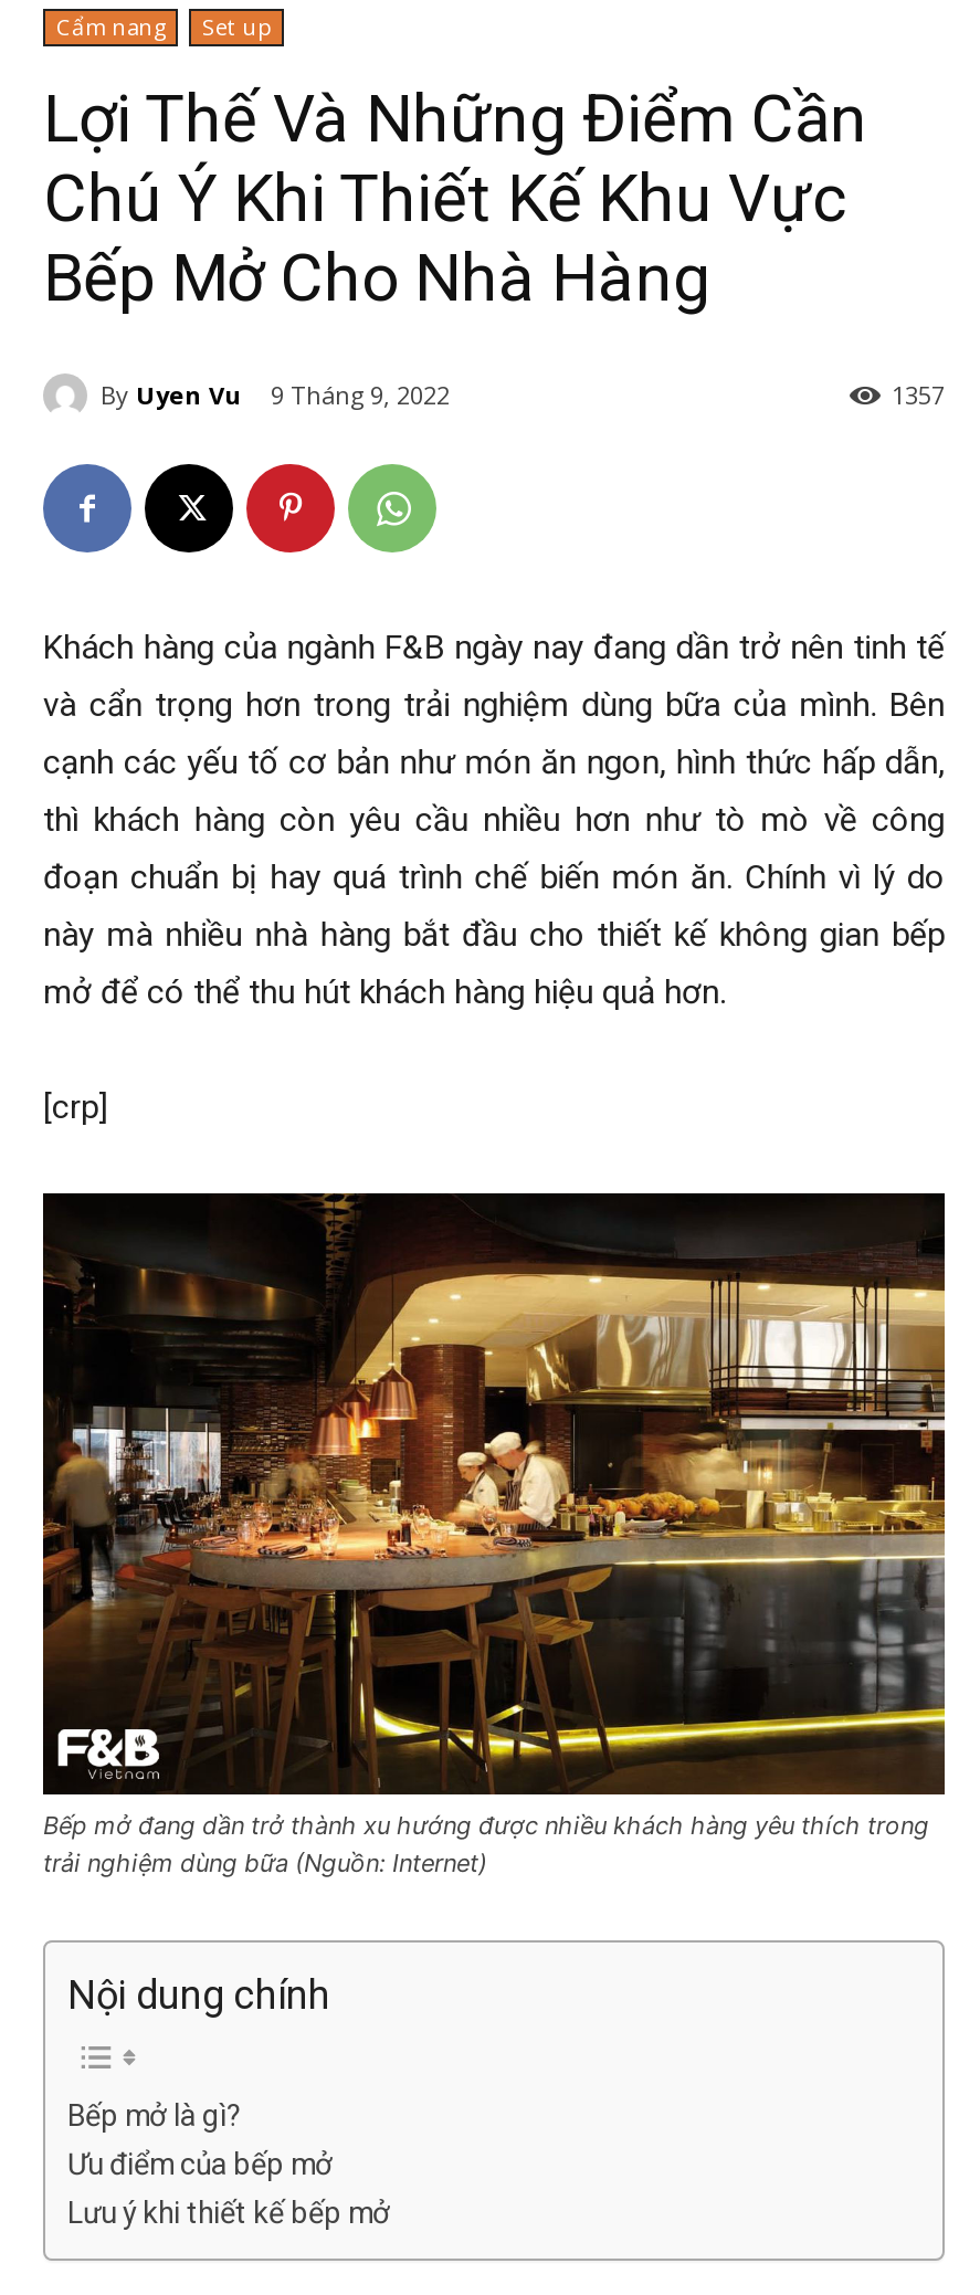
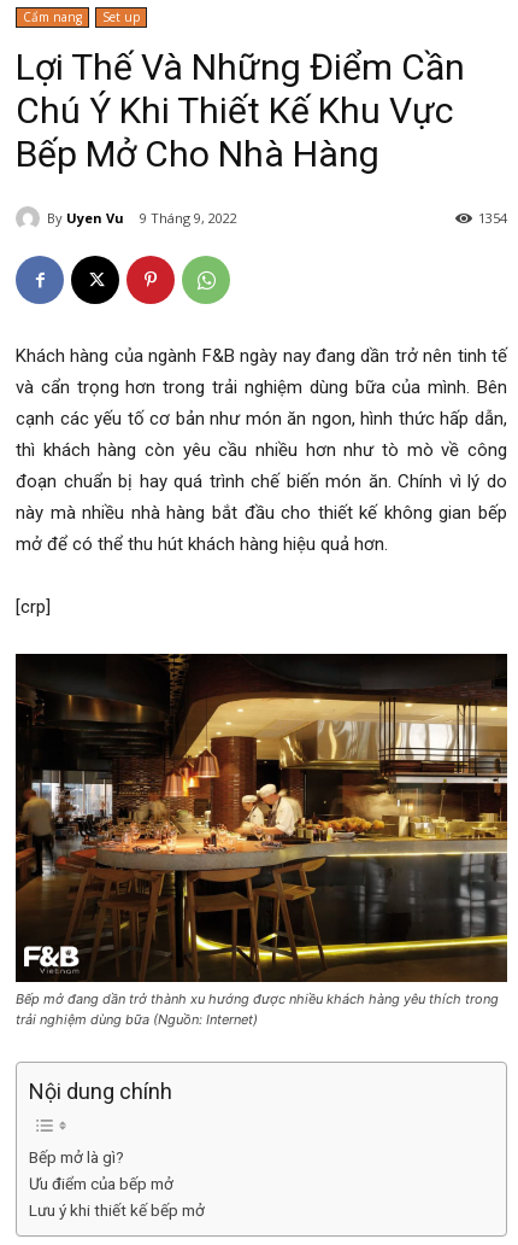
- 1357
+ 1354
